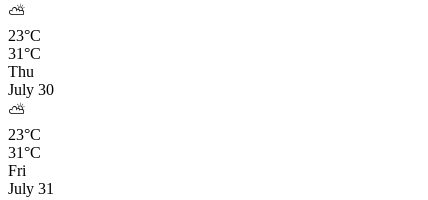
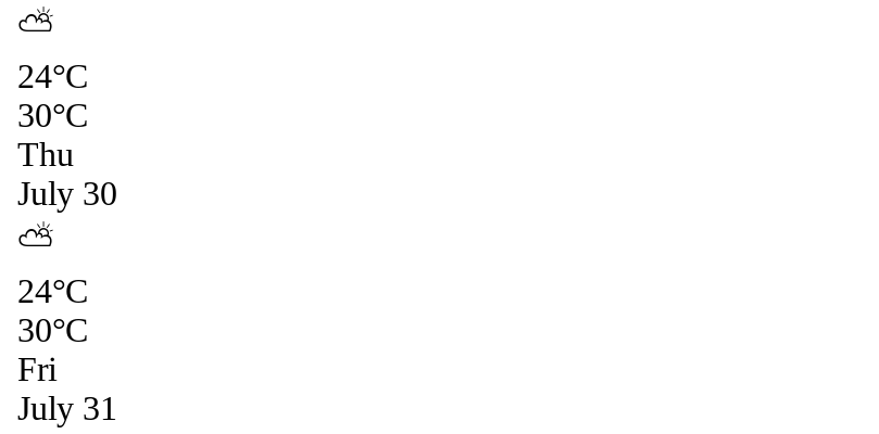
- 23°C
- 31°C
+ 24°C
+ 30°C

- 23°C
- 31°C
+ 24°C
+ 30°C
